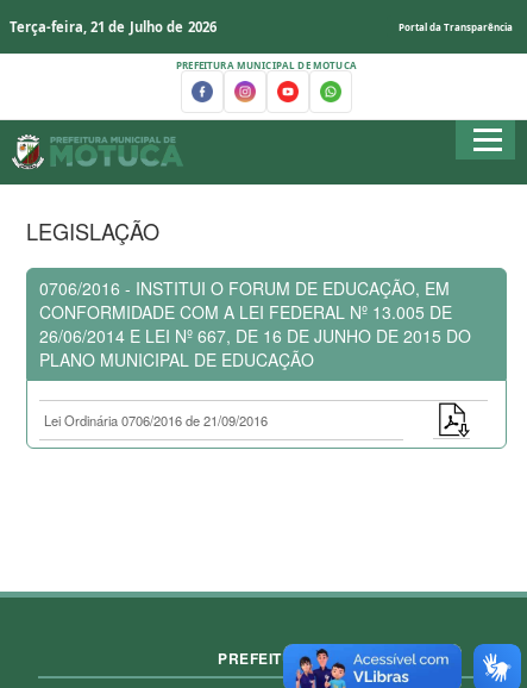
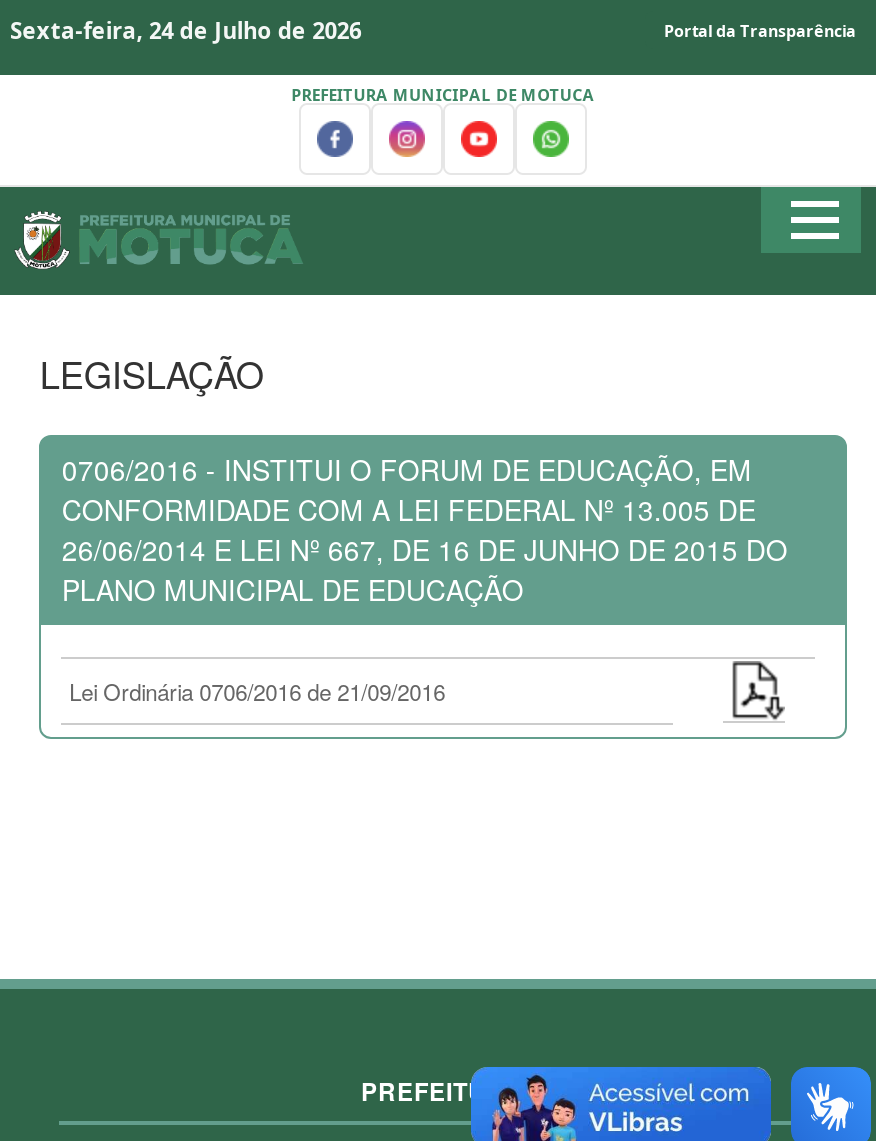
- Terça-feira, 21 de Julho de 2026
+ Sexta-feira, 24 de Julho de 2026
